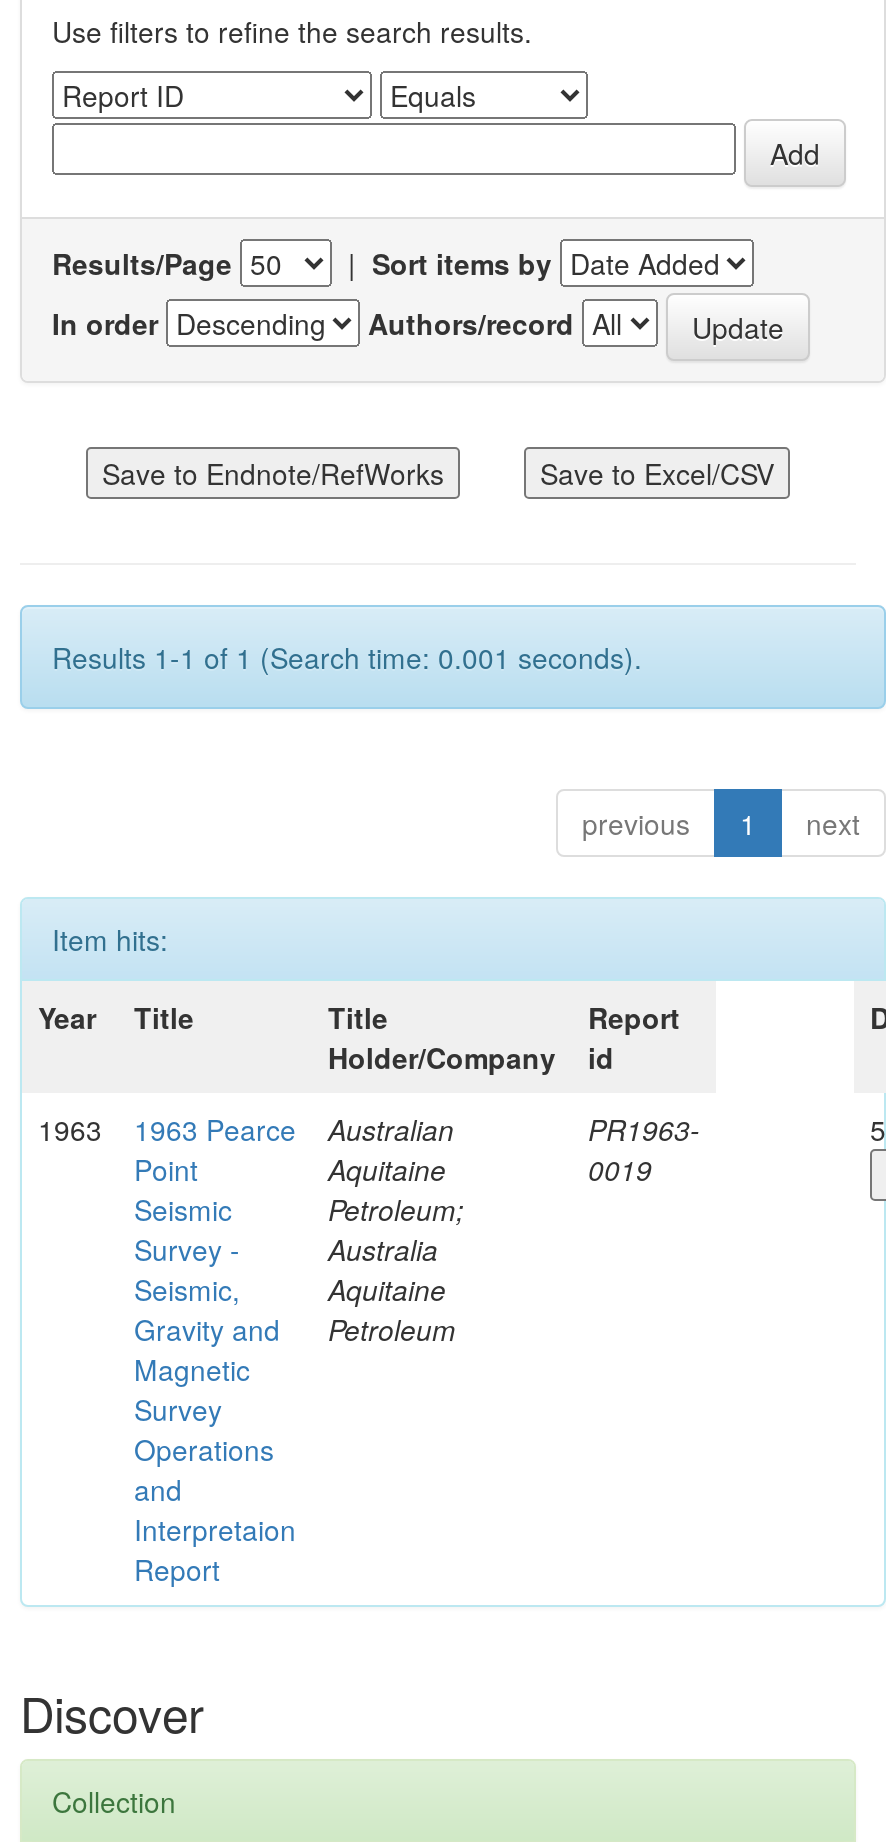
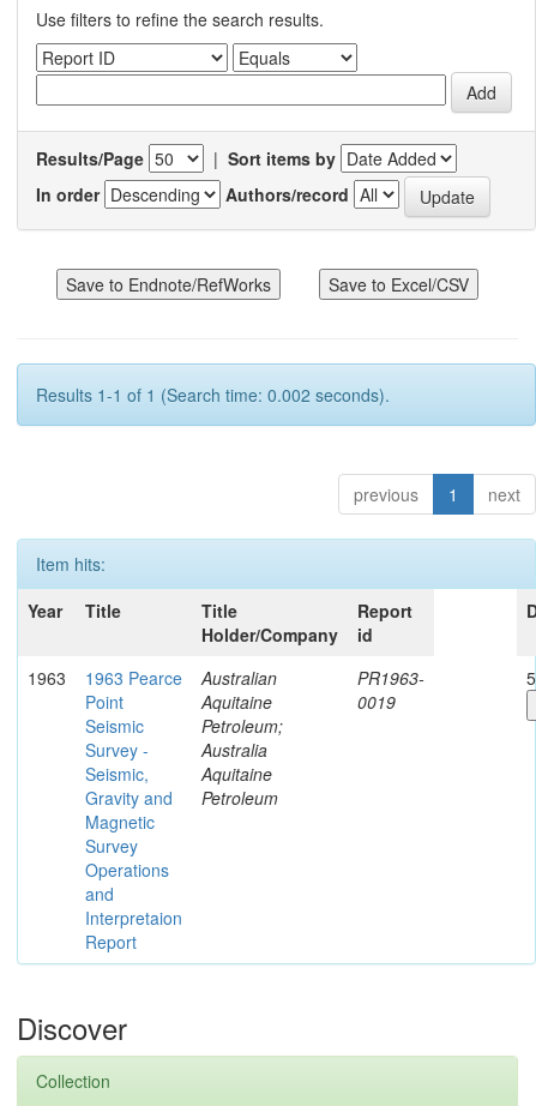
- Results 1-1 of 1 (Search time: 0.001 seconds).
+ Results 1-1 of 1 (Search time: 0.002 seconds).
